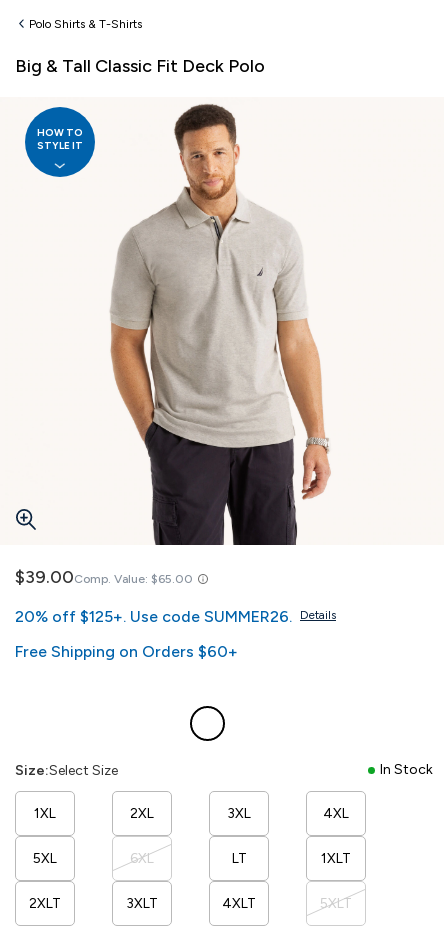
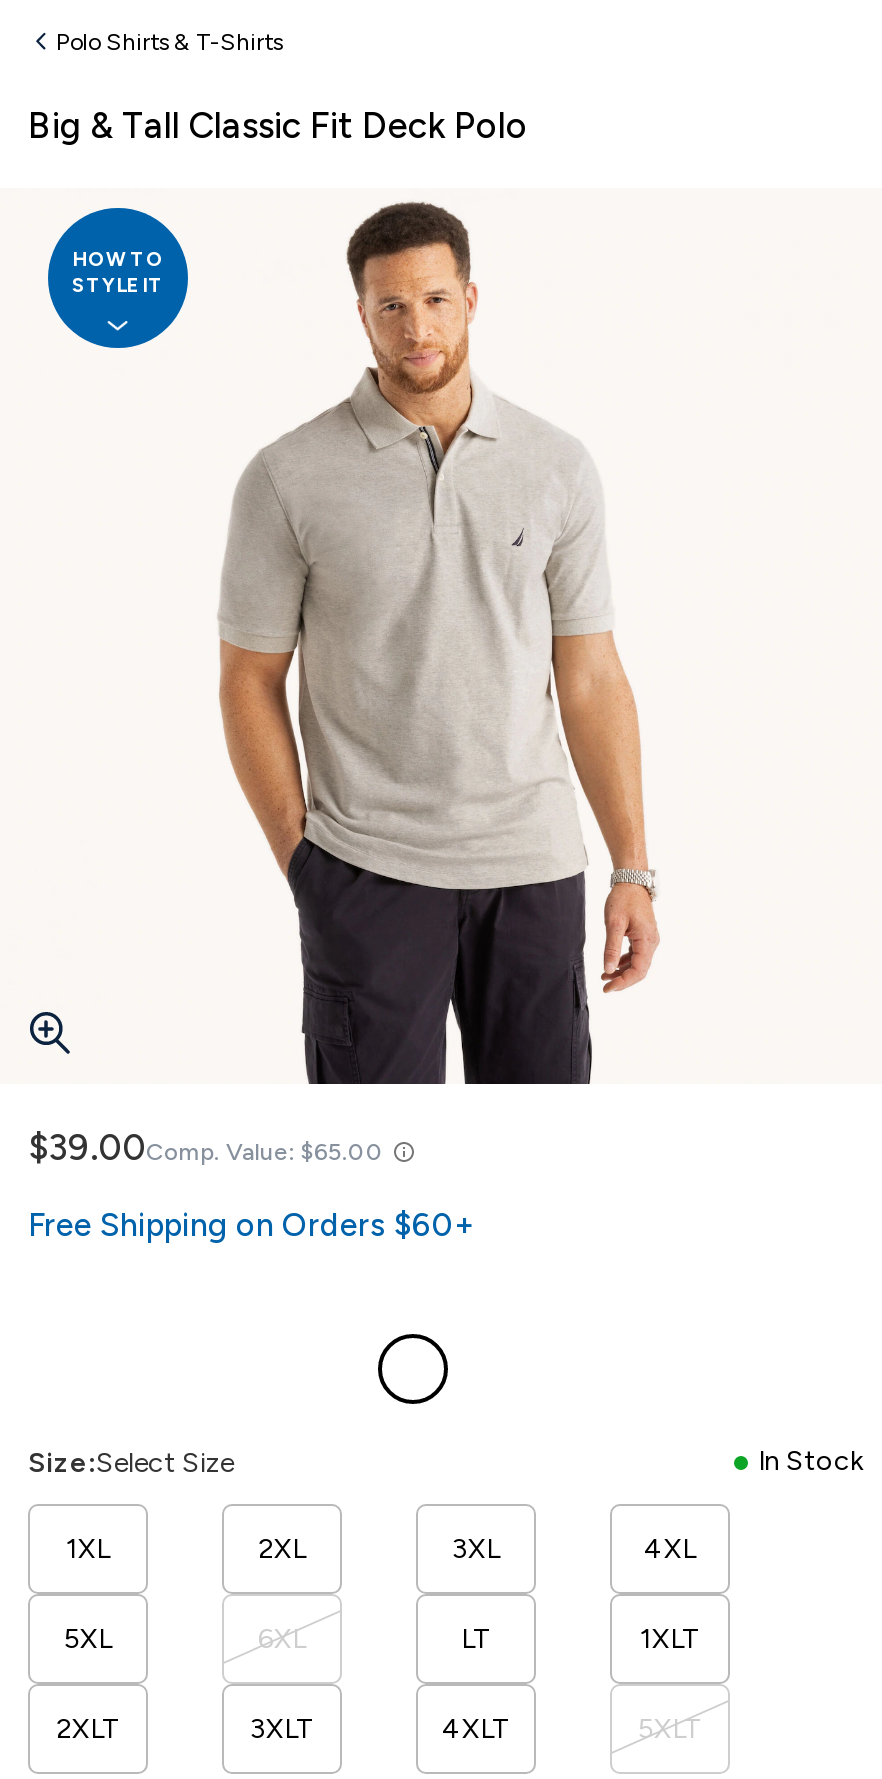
- 20% off $125+. Use code SUMMER26. Details
